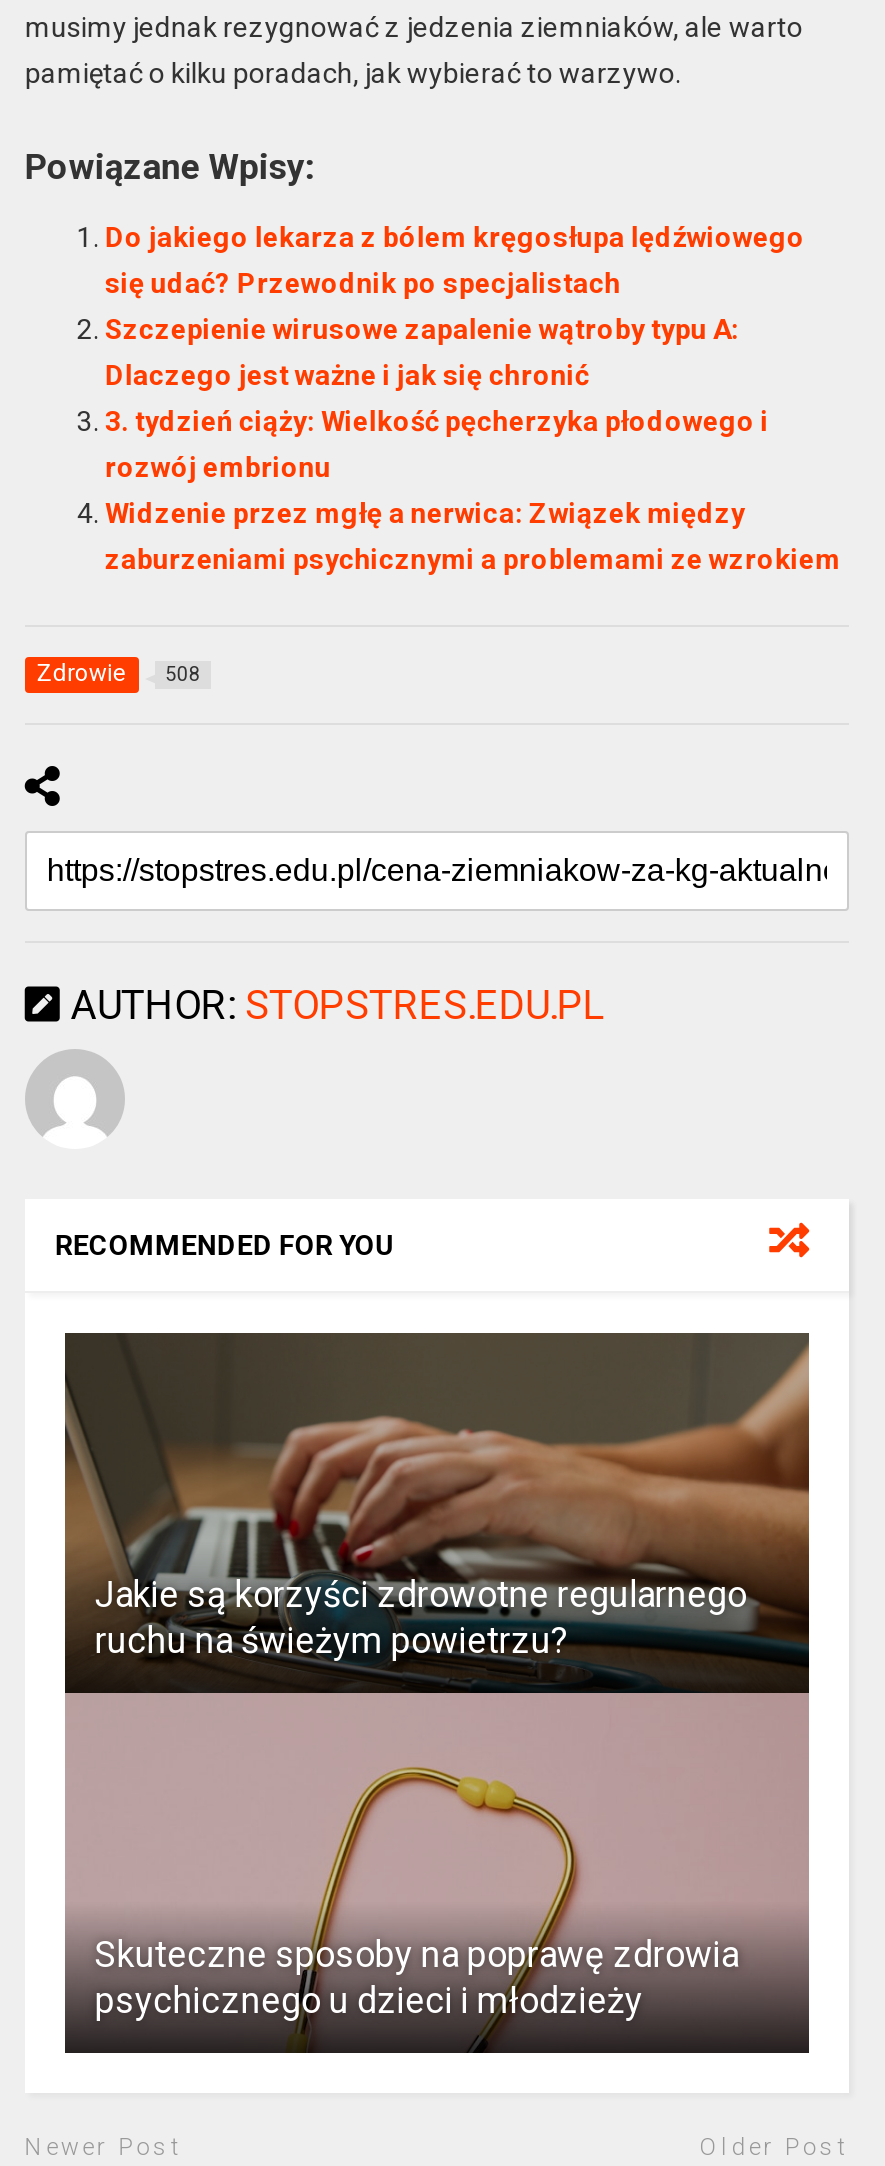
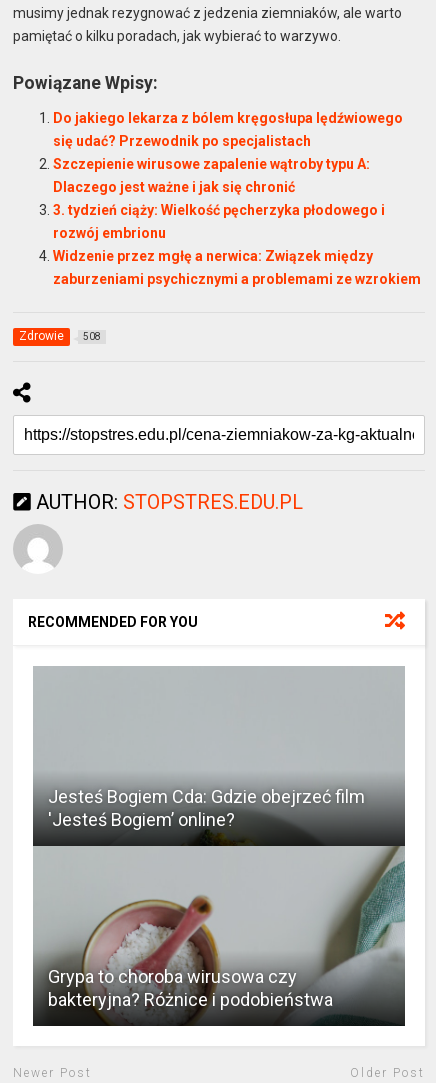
- [image]
- Jakie są korzyści zdrowotne regularnego
- ruchu na świeżym powietrzu?
+ [image]
+ Jesteś Bogiem Cda: Gdzie obejrzeć film
+ 'Jesteś Bogiem’ online?

- Skuteczne sposoby na poprawę zdrowia
- psychicznego u dzieci i młodzieży
+ Grypa to choroba wirusowa czy
+ bakteryjna? Różnice i podobieństwa
